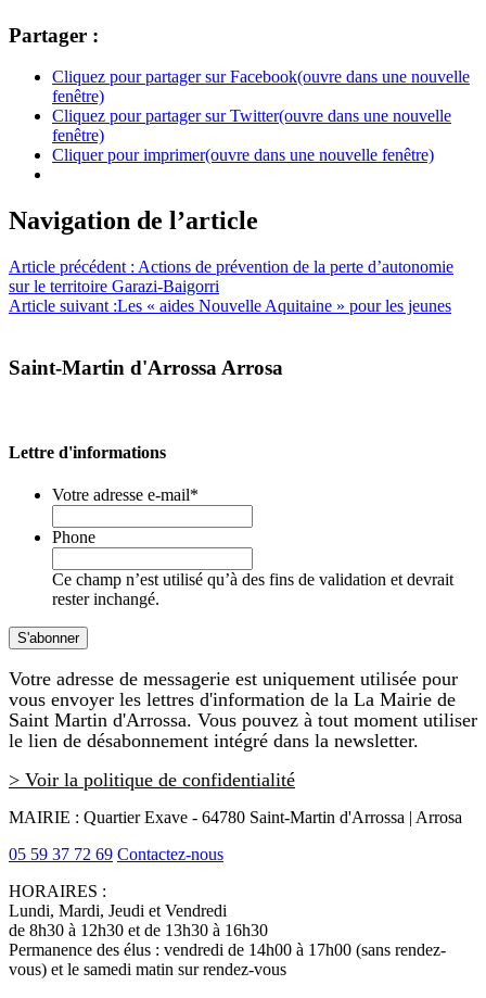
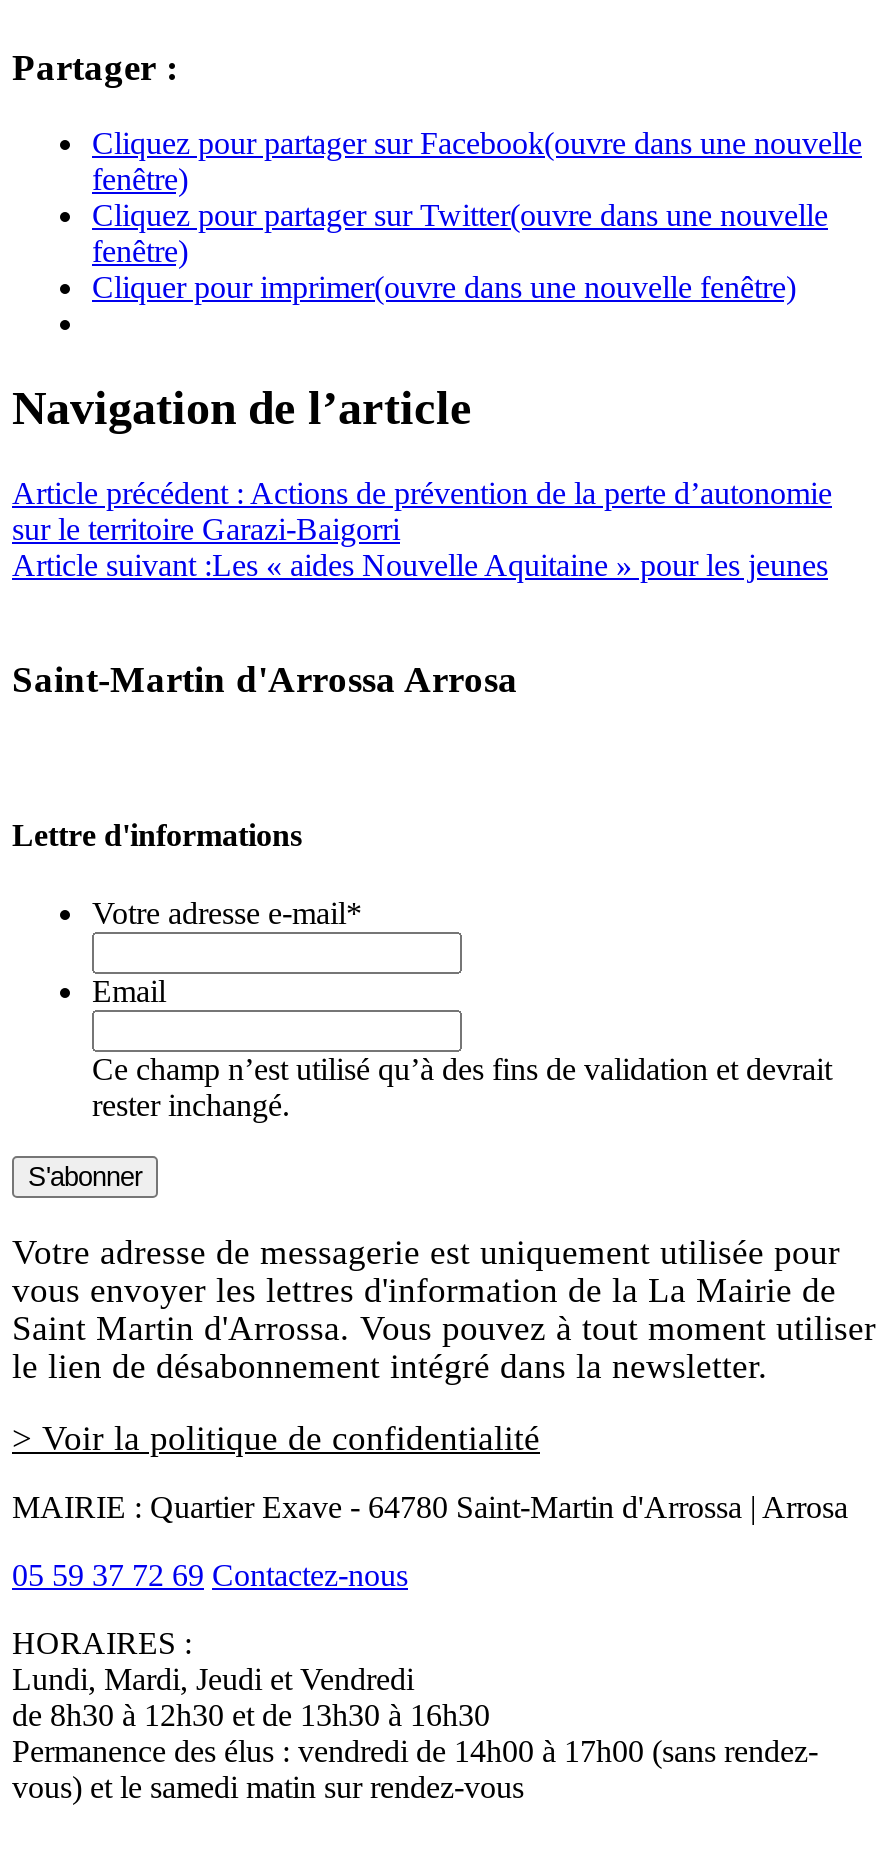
- Phone
+ Email
